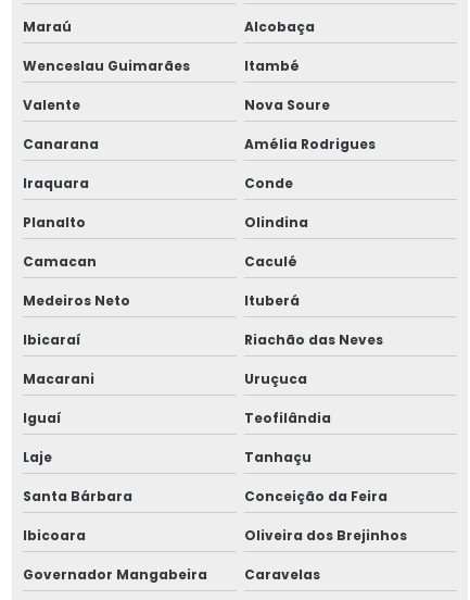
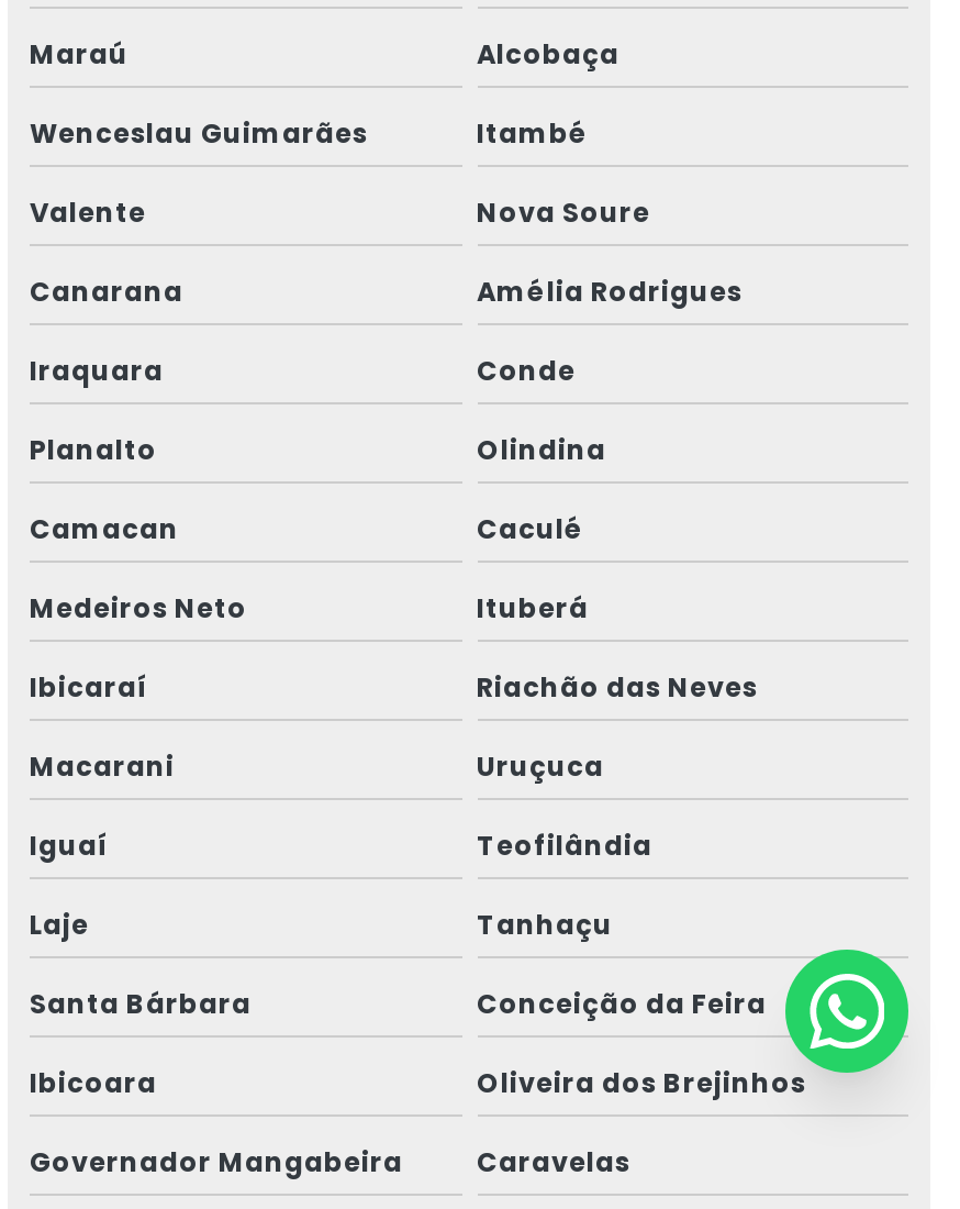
+ [image]
